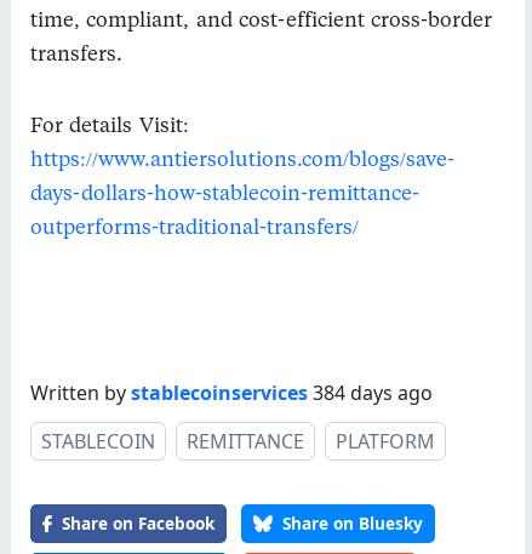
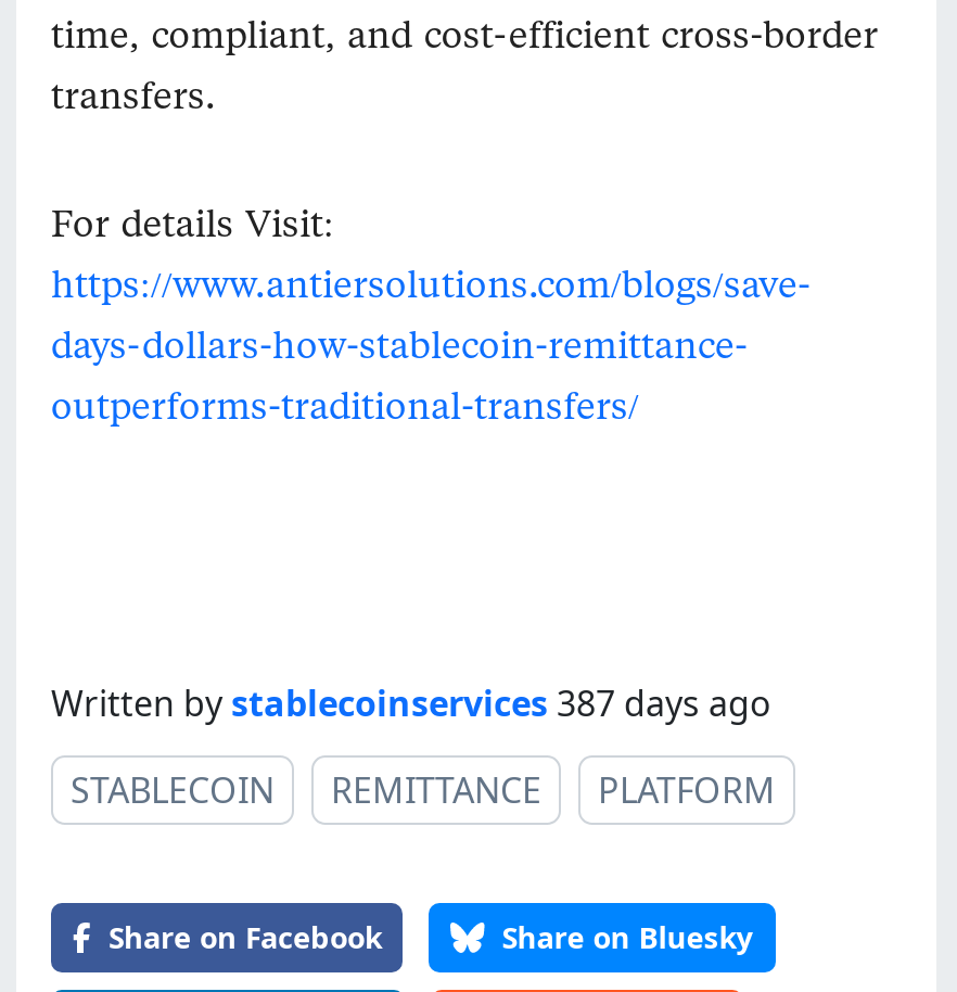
- Written by stablecoinservices 384 days ago
+ Written by stablecoinservices 387 days ago
